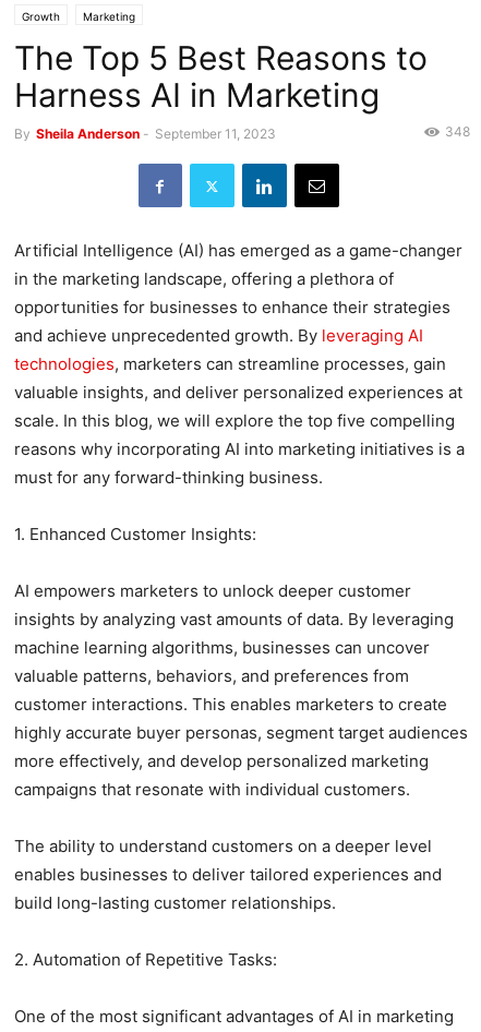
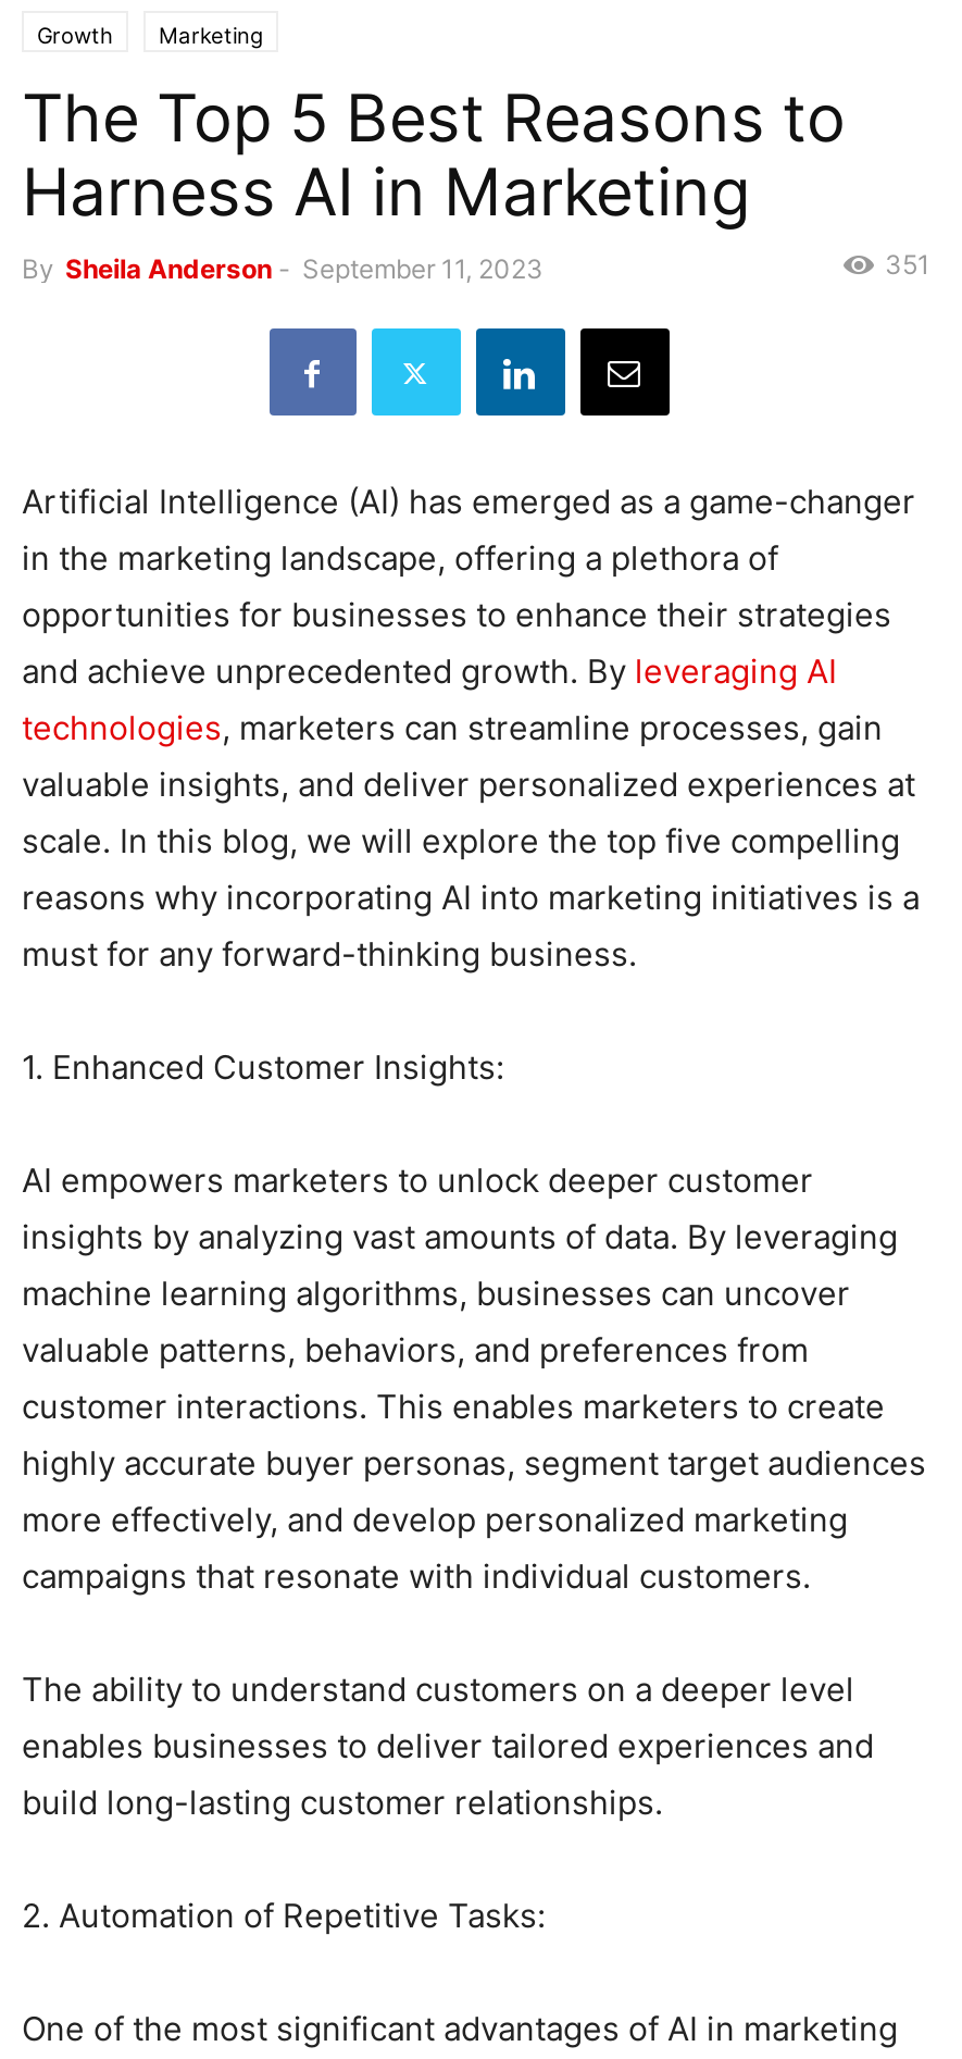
- 348
+ 351
